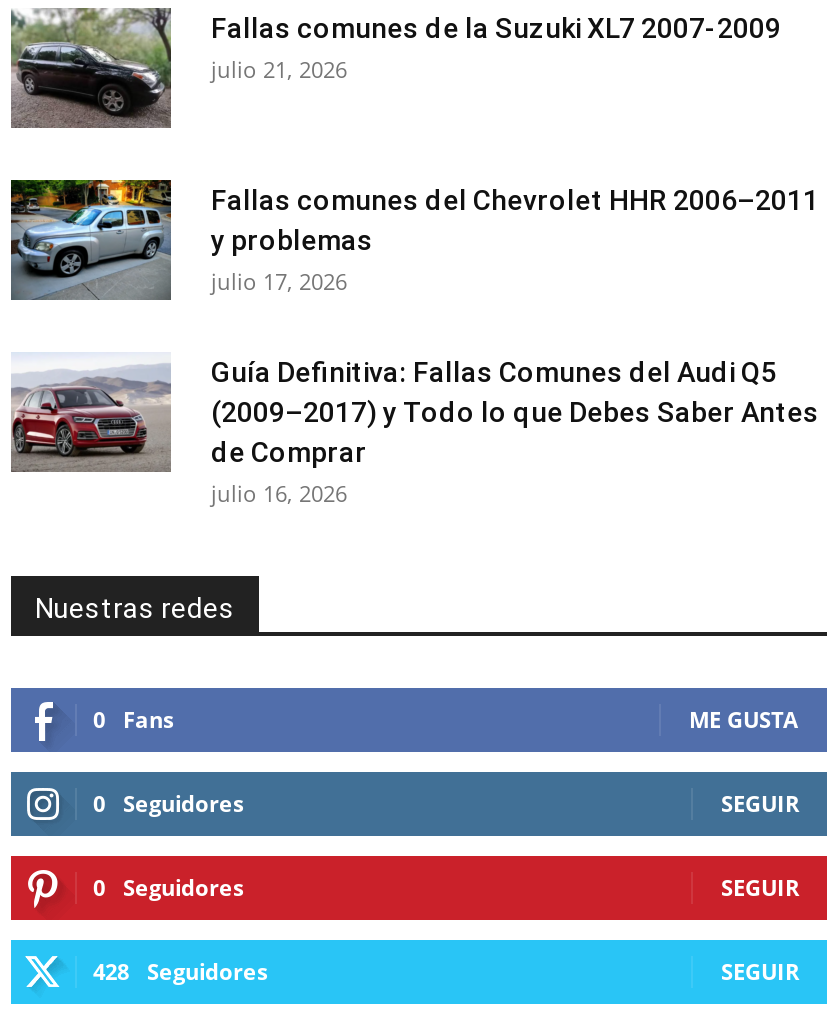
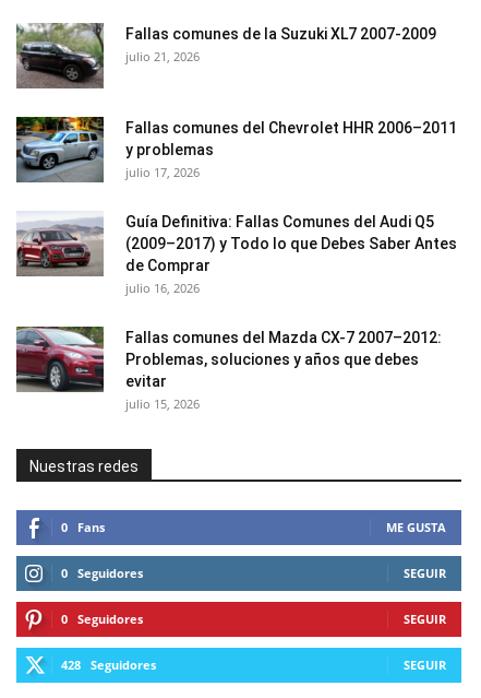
+ [image]
+ Fallas comunes del Mazda CX-7 2007–2012:
+ Problemas, soluciones y años que debes
+ evitar
+ julio 15, 2026
